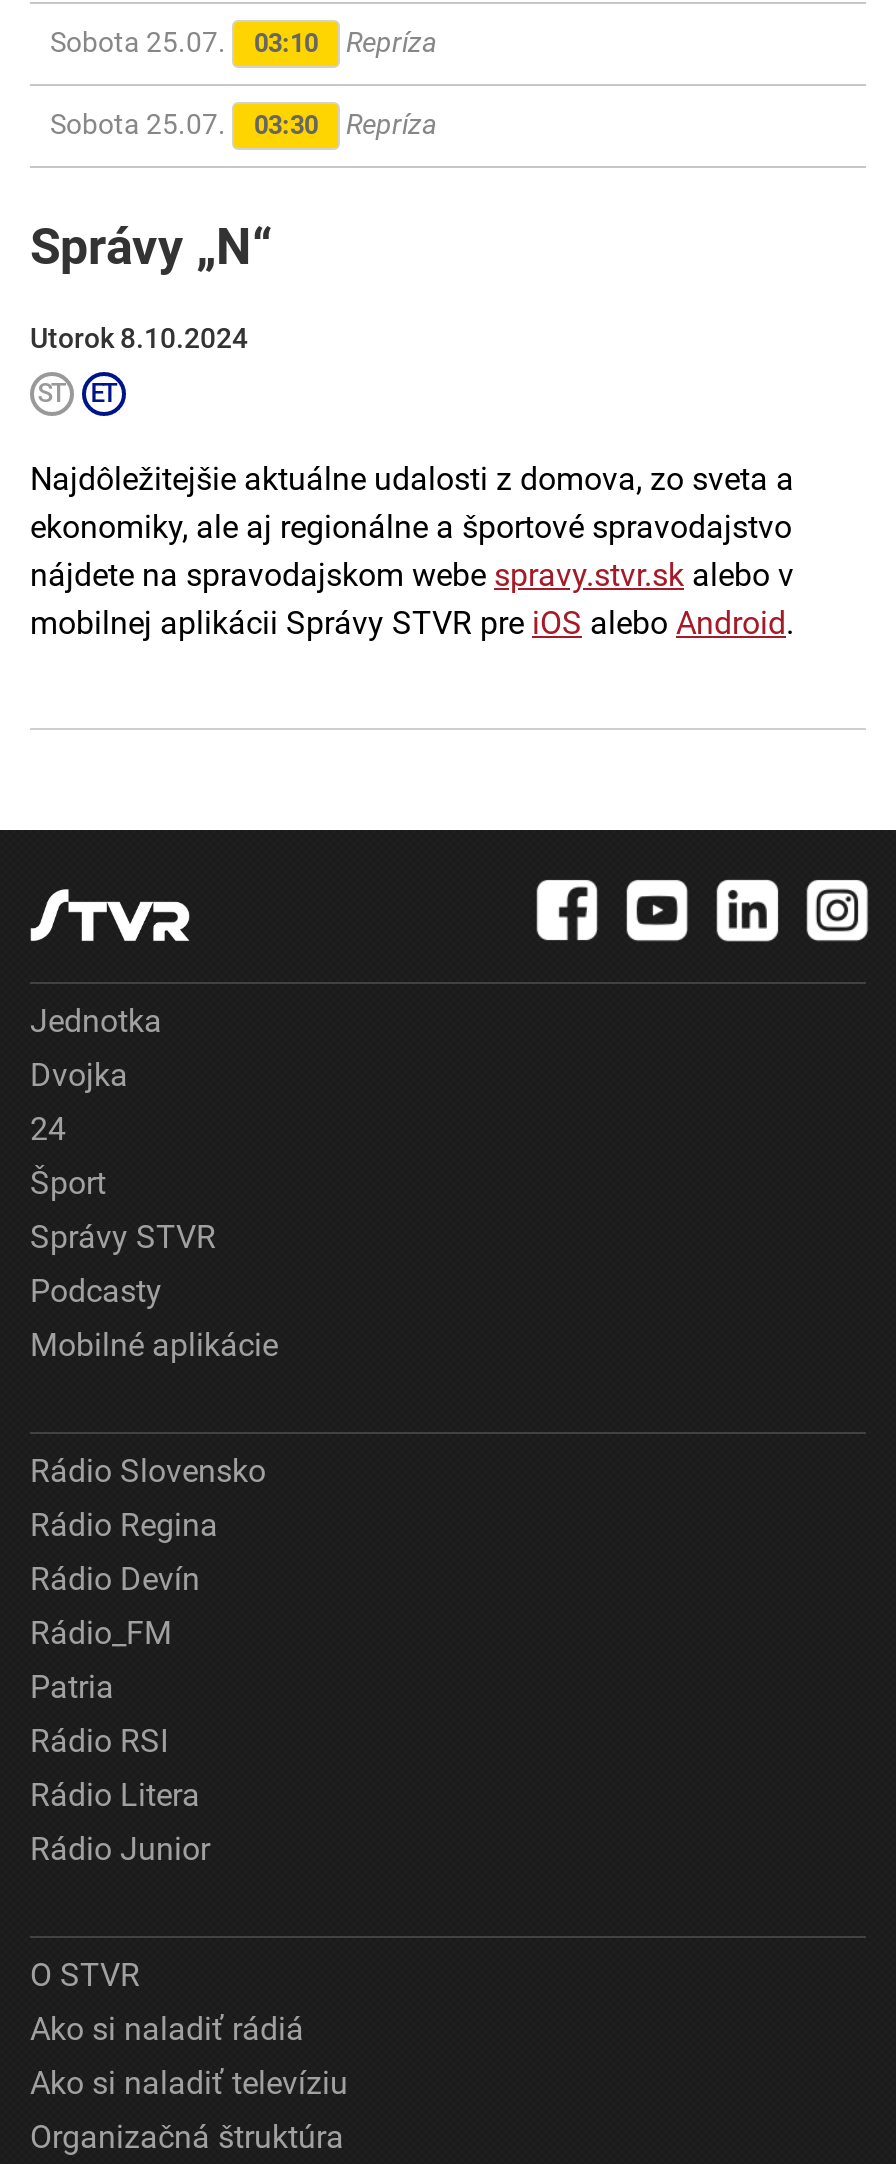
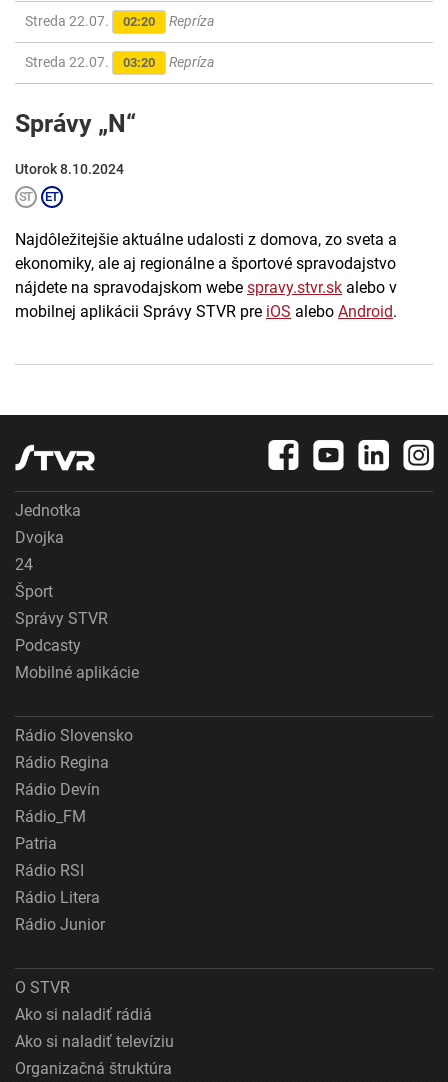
- Sobota 25.07.
- 03:10
+ Streda 22.07.
+ 02:20

- Sobota 25.07.
- 03:30
+ Streda 22.07.
+ 03:20
